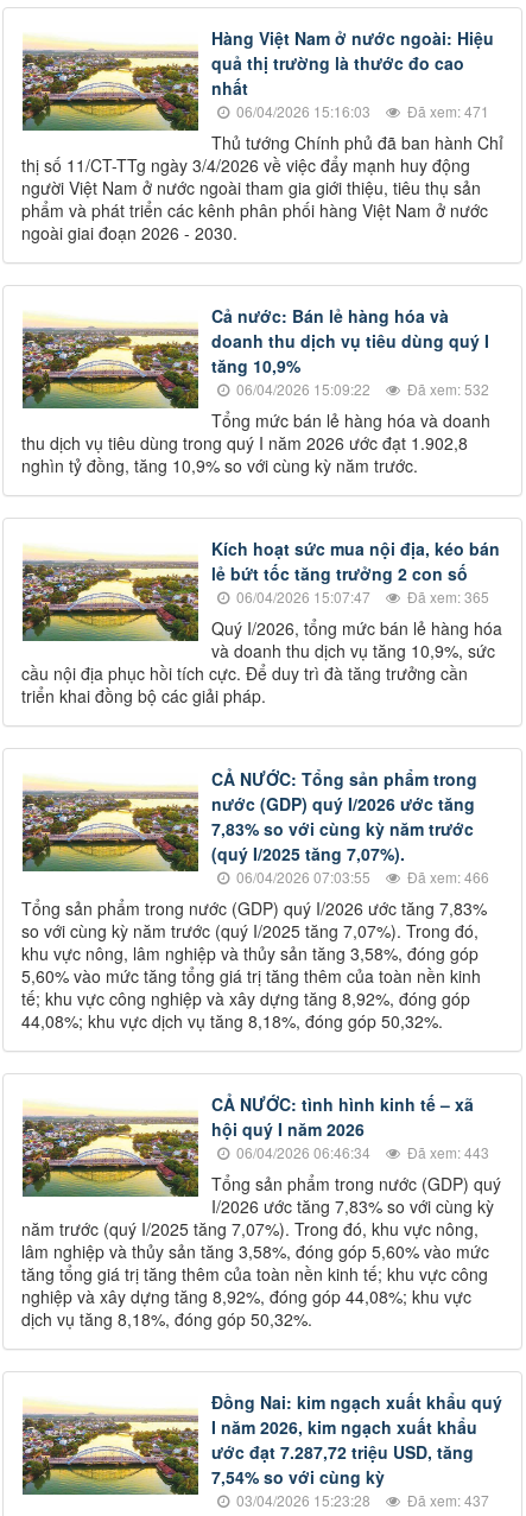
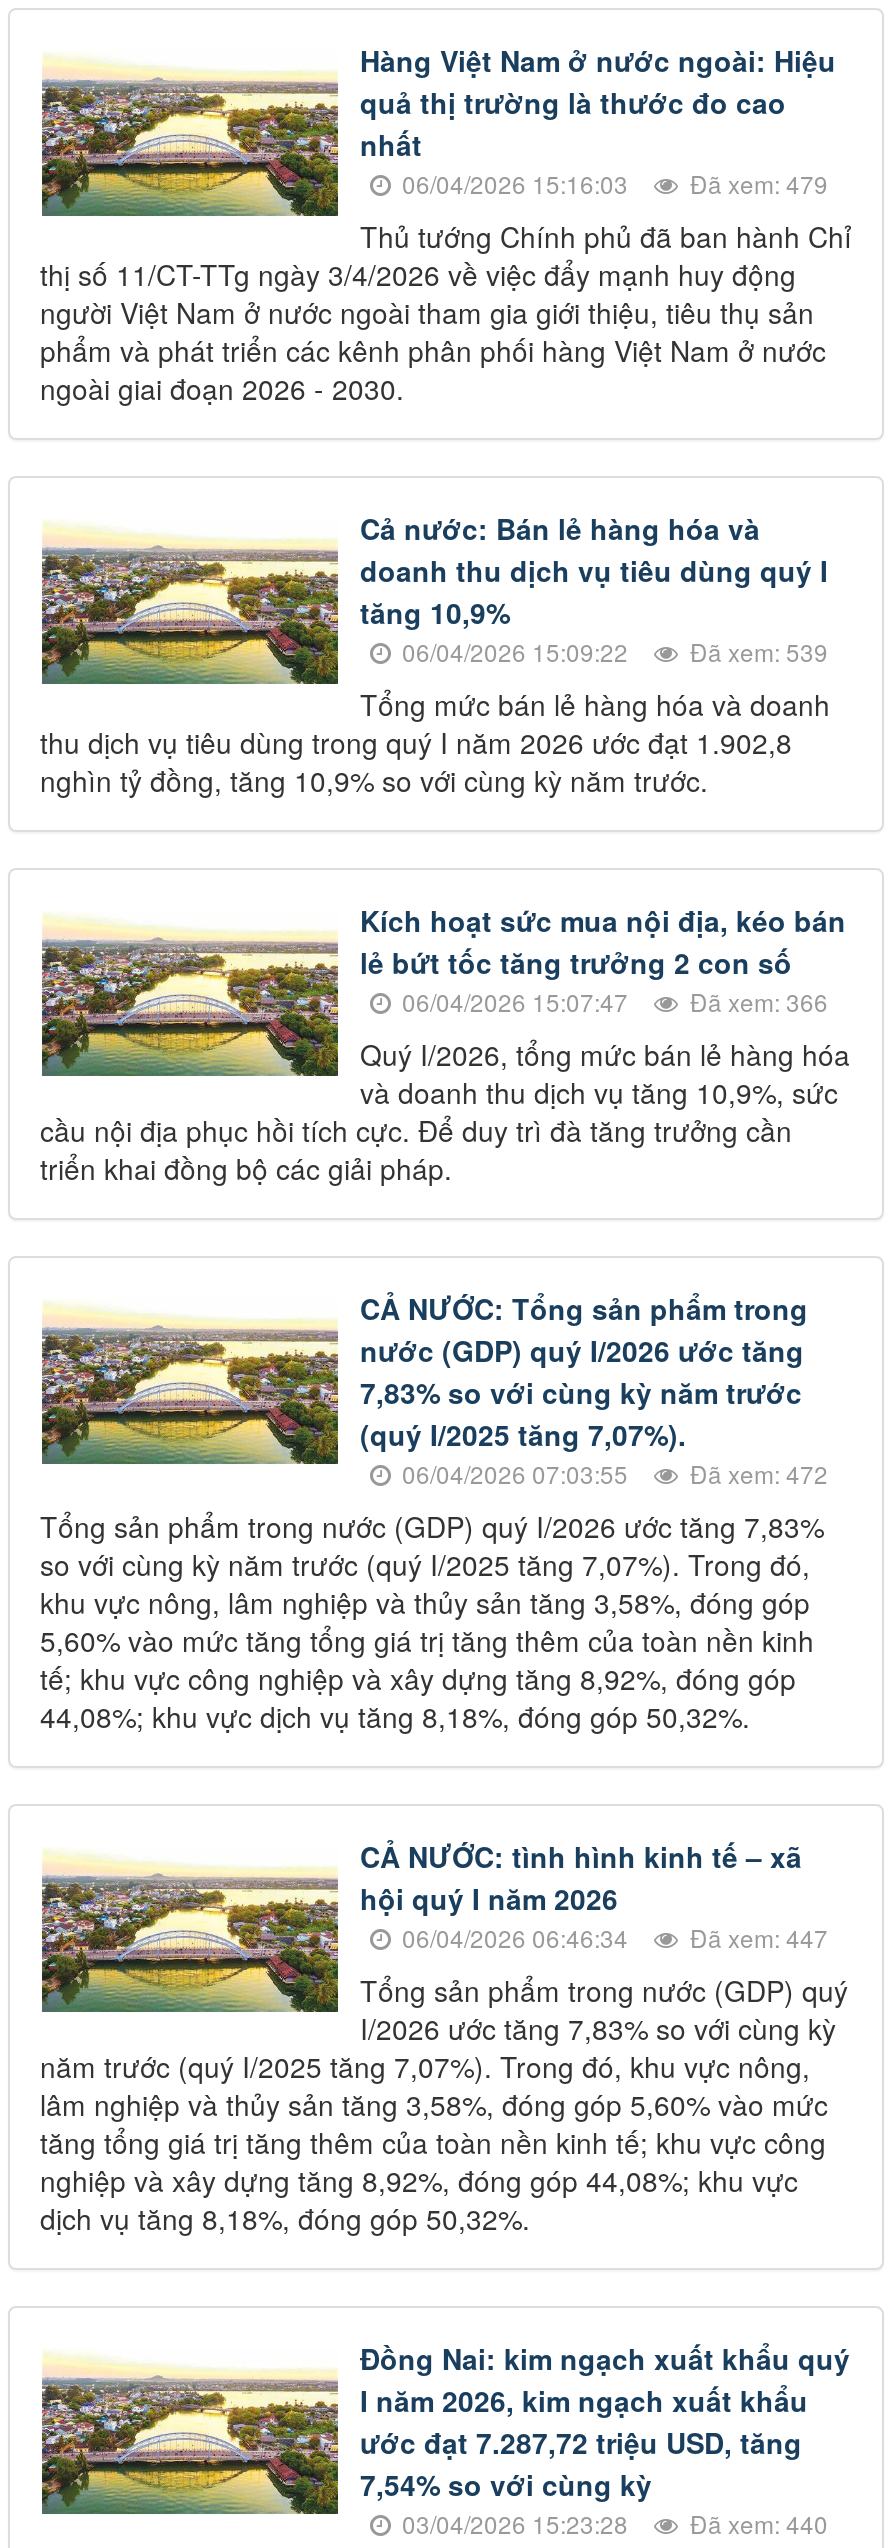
- 06/04/2026 15:16:03 Đã xem: 471
+ 06/04/2026 15:16:03 Đã xem: 479

- 06/04/2026 15:09:22 Đã xem: 532
+ 06/04/2026 15:09:22 Đã xem: 539

- 06/04/2026 15:07:47 Đã xem: 365
+ 06/04/2026 15:07:47 Đã xem: 366

- 06/04/2026 07:03:55 Đã xem: 466
+ 06/04/2026 07:03:55 Đã xem: 472

- 06/04/2026 06:46:34 Đã xem: 443
+ 06/04/2026 06:46:34 Đã xem: 447

- 03/04/2026 15:23:28 Đã xem: 437
+ 03/04/2026 15:23:28 Đã xem: 440
